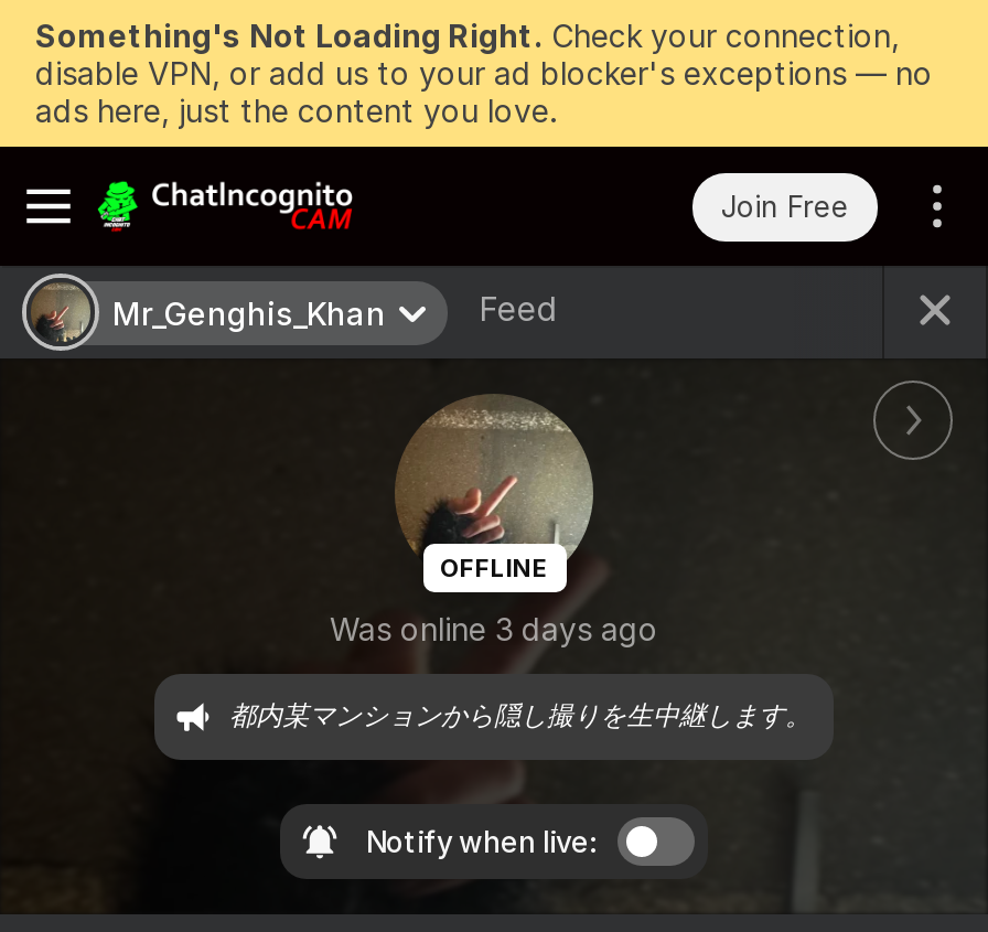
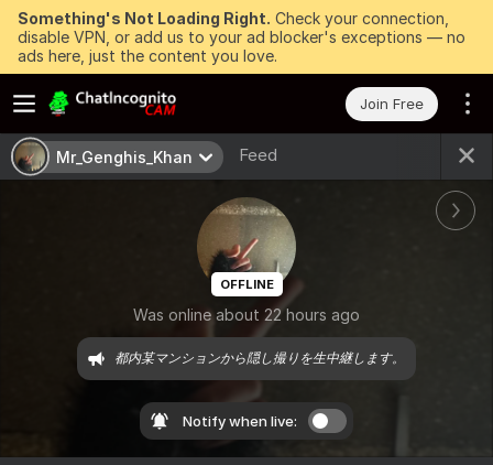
- Was online 3 days ago
+ Was online about 22 hours ago
